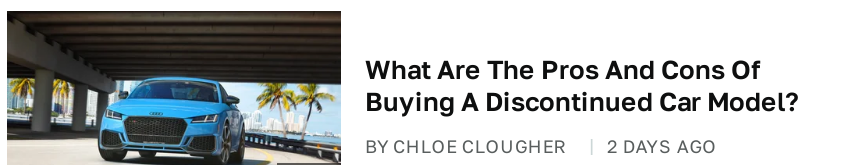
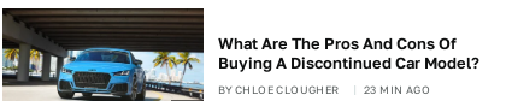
- BY CHLOE CLOUGHER 2 DAYS AGO
+ BY CHLOE CLOUGHER 23 MIN AGO
